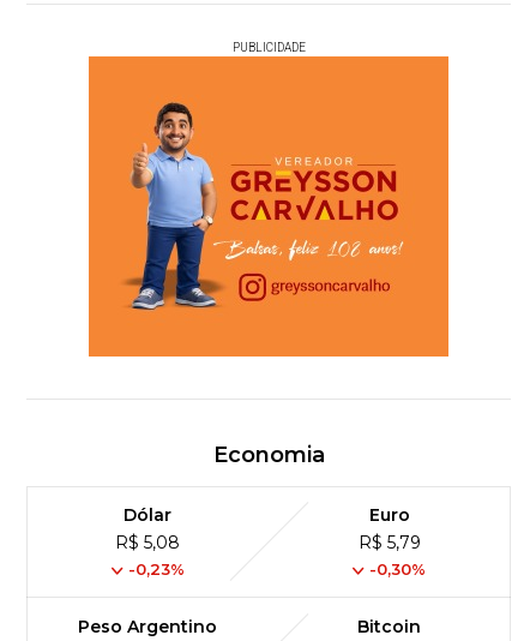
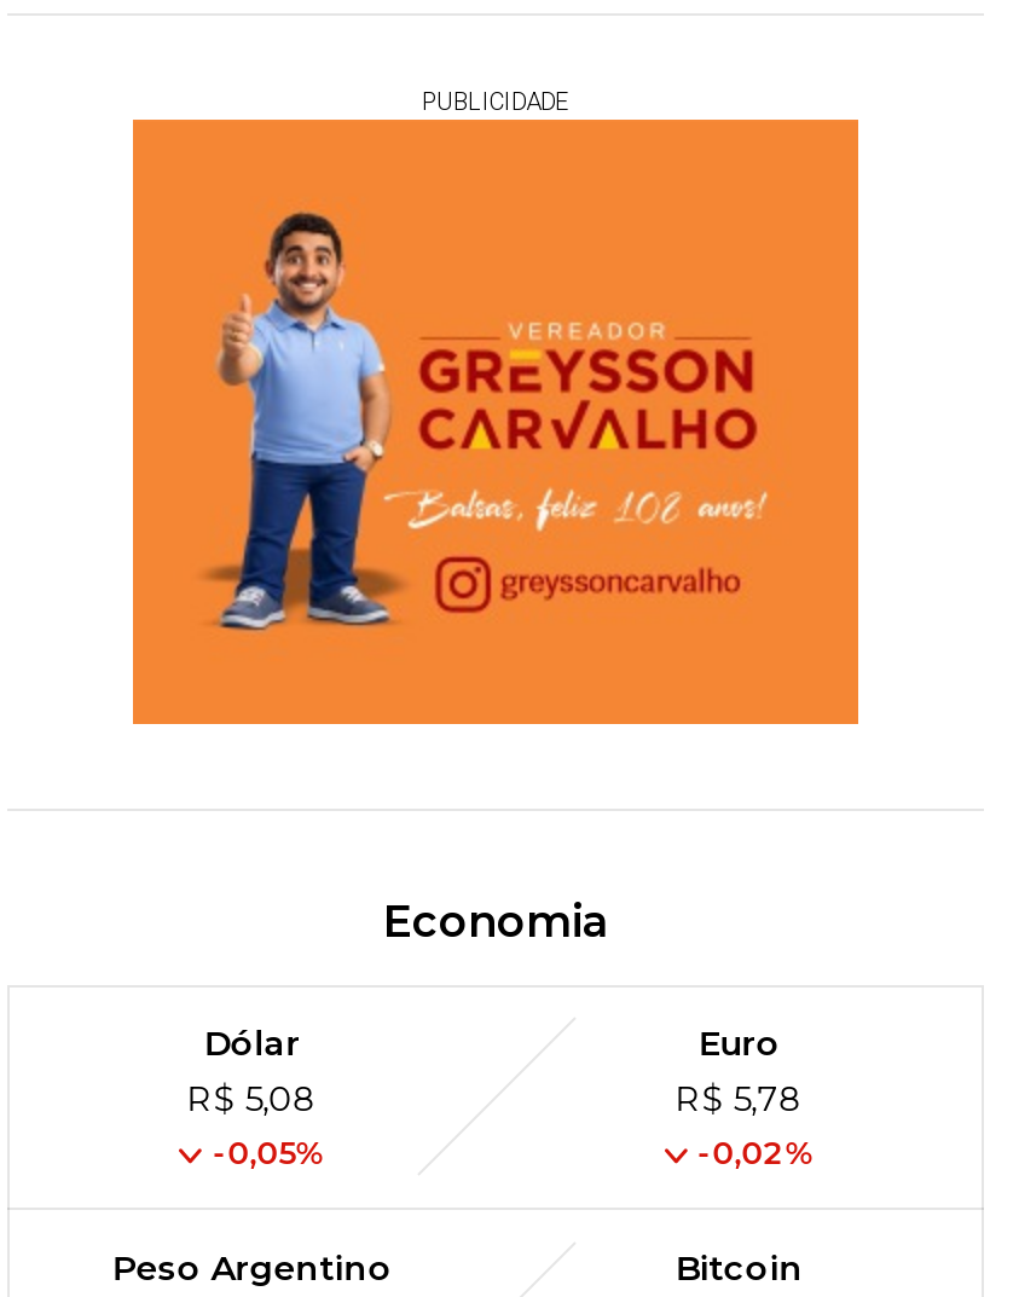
- R$ 5,79
+ R$ 5,78

- -0,23%
+ -0,05%

- -0,30%
+ -0,02%
